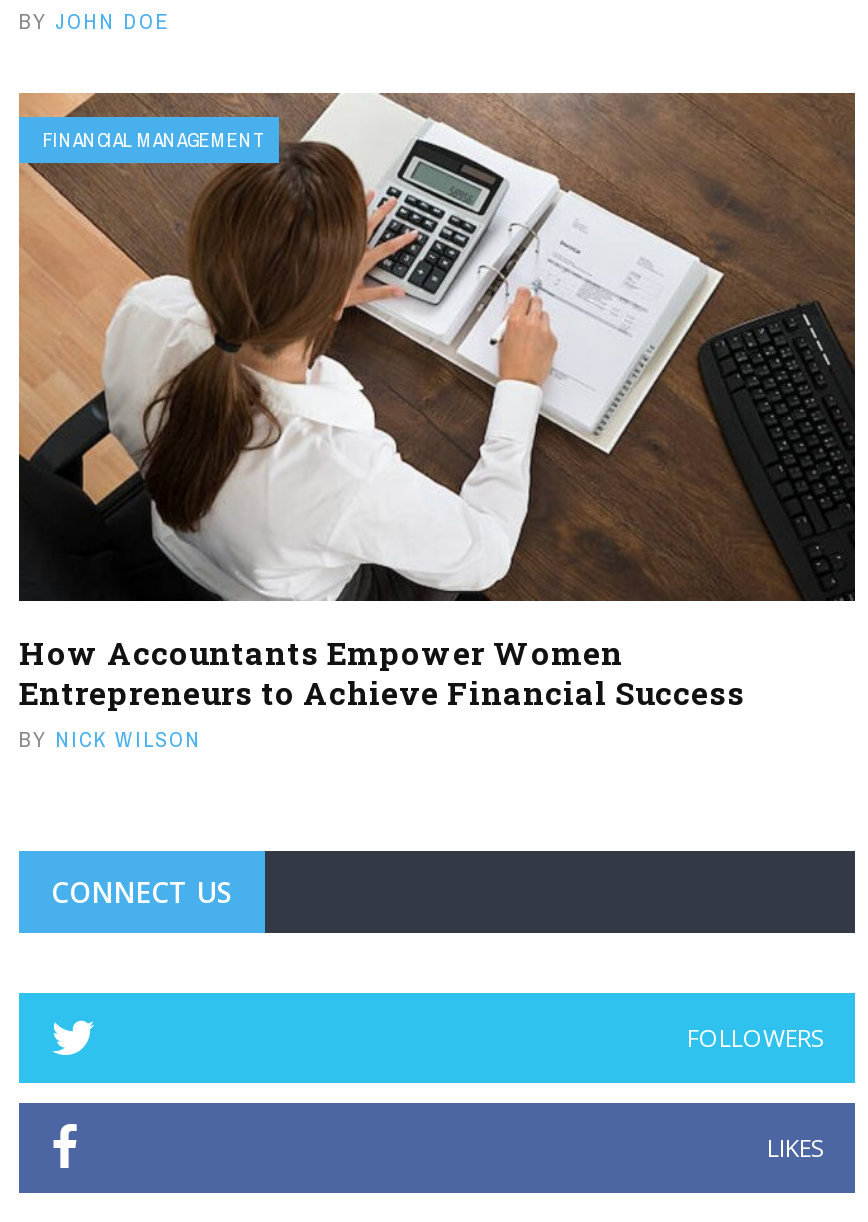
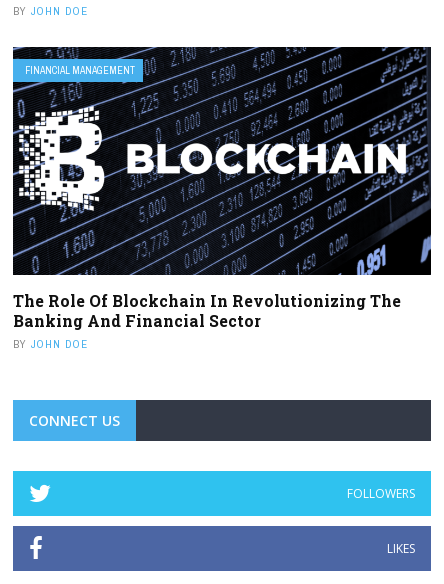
- [image]
- How Accountants Empower Women
- Entrepreneurs to Achieve Financial Success
- BY NICK WILSON
+ [image]
+ The Role Of Blockchain In Revolutionizing The
+ Banking And Financial Sector
+ BY JOHN DOE
